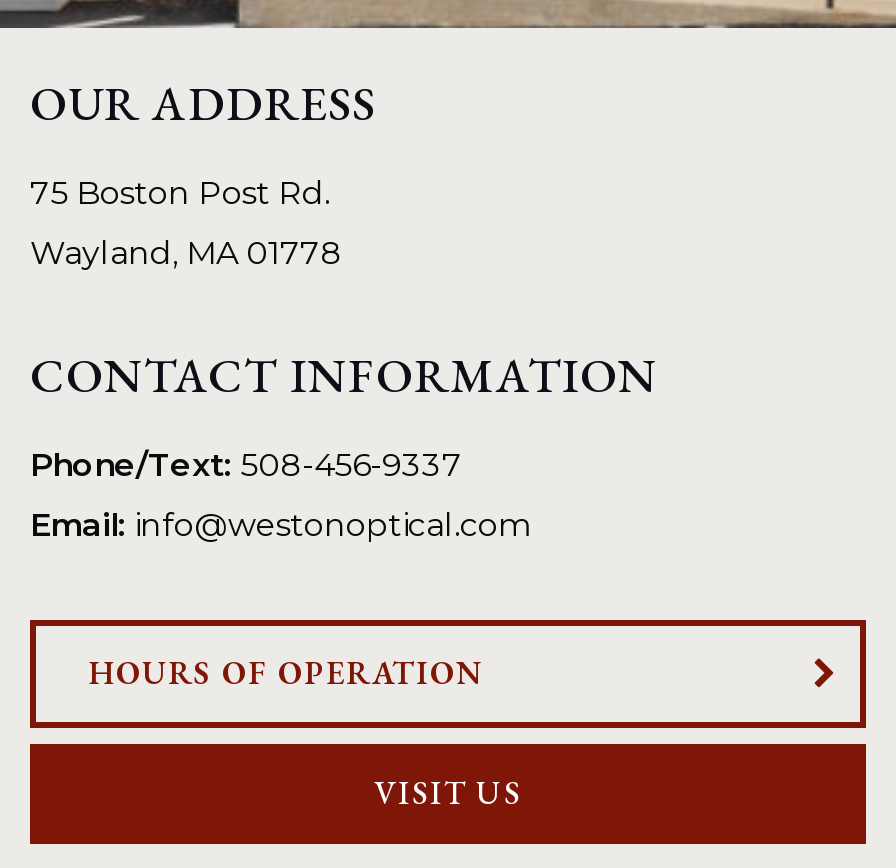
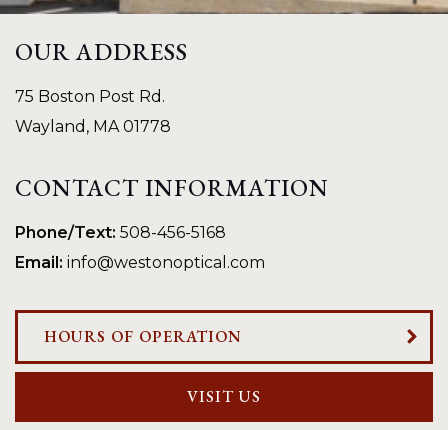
- Phone/Text: 508-456-9337
+ Phone/Text: 508-456-5168
